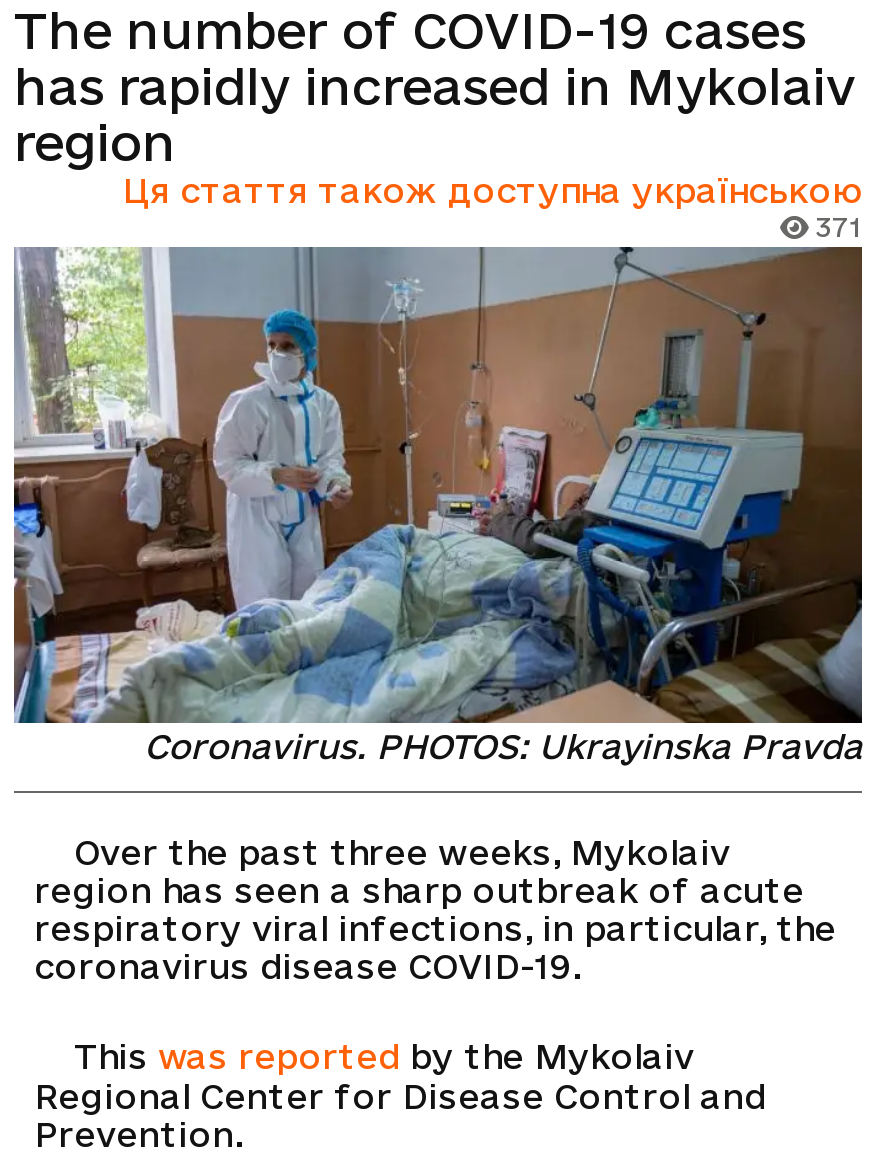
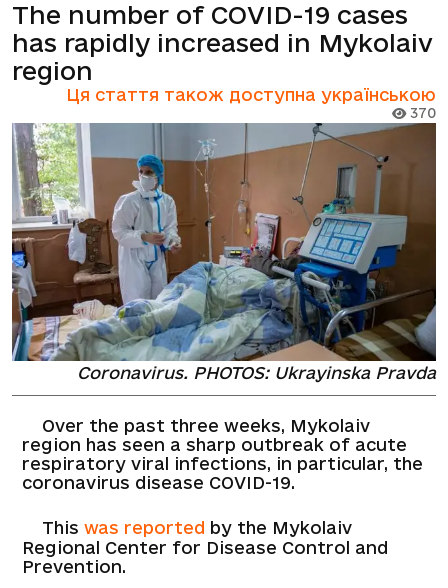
- 371
+ 370
